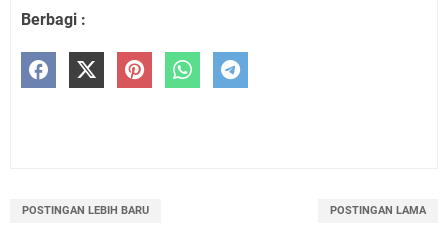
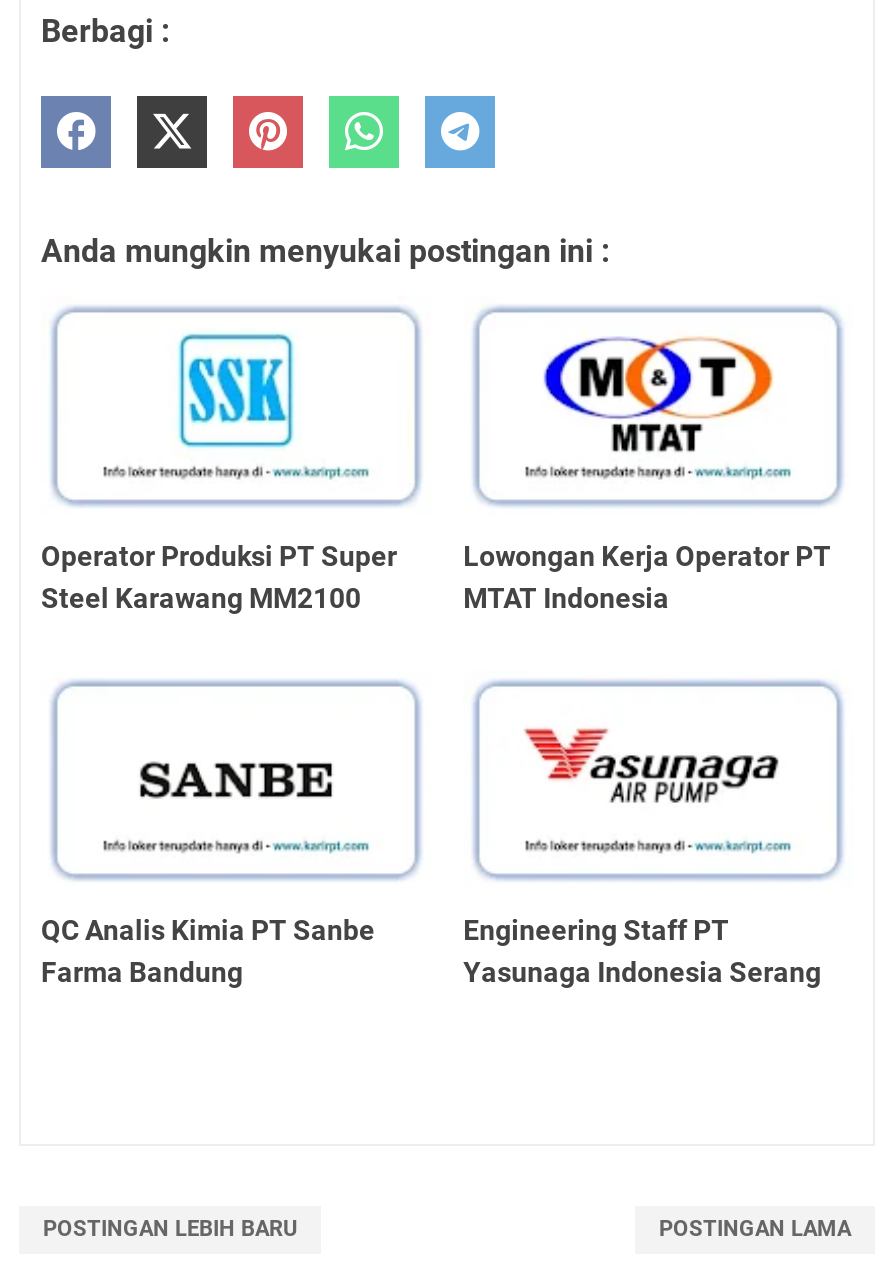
+ Anda mungkin menyukai postingan ini :

+ [image]
+ Operator Produksi PT Super
+ Steel Karawang MM2100

+ [image]
+ QC Analis Kimia PT Sanbe
+ Farma Bandung

+ [image]
+ Lowongan Kerja Operator PT
+ MTAT Indonesia

+ [image]
+ Engineering Staff PT
+ Yasunaga Indonesia Serang
